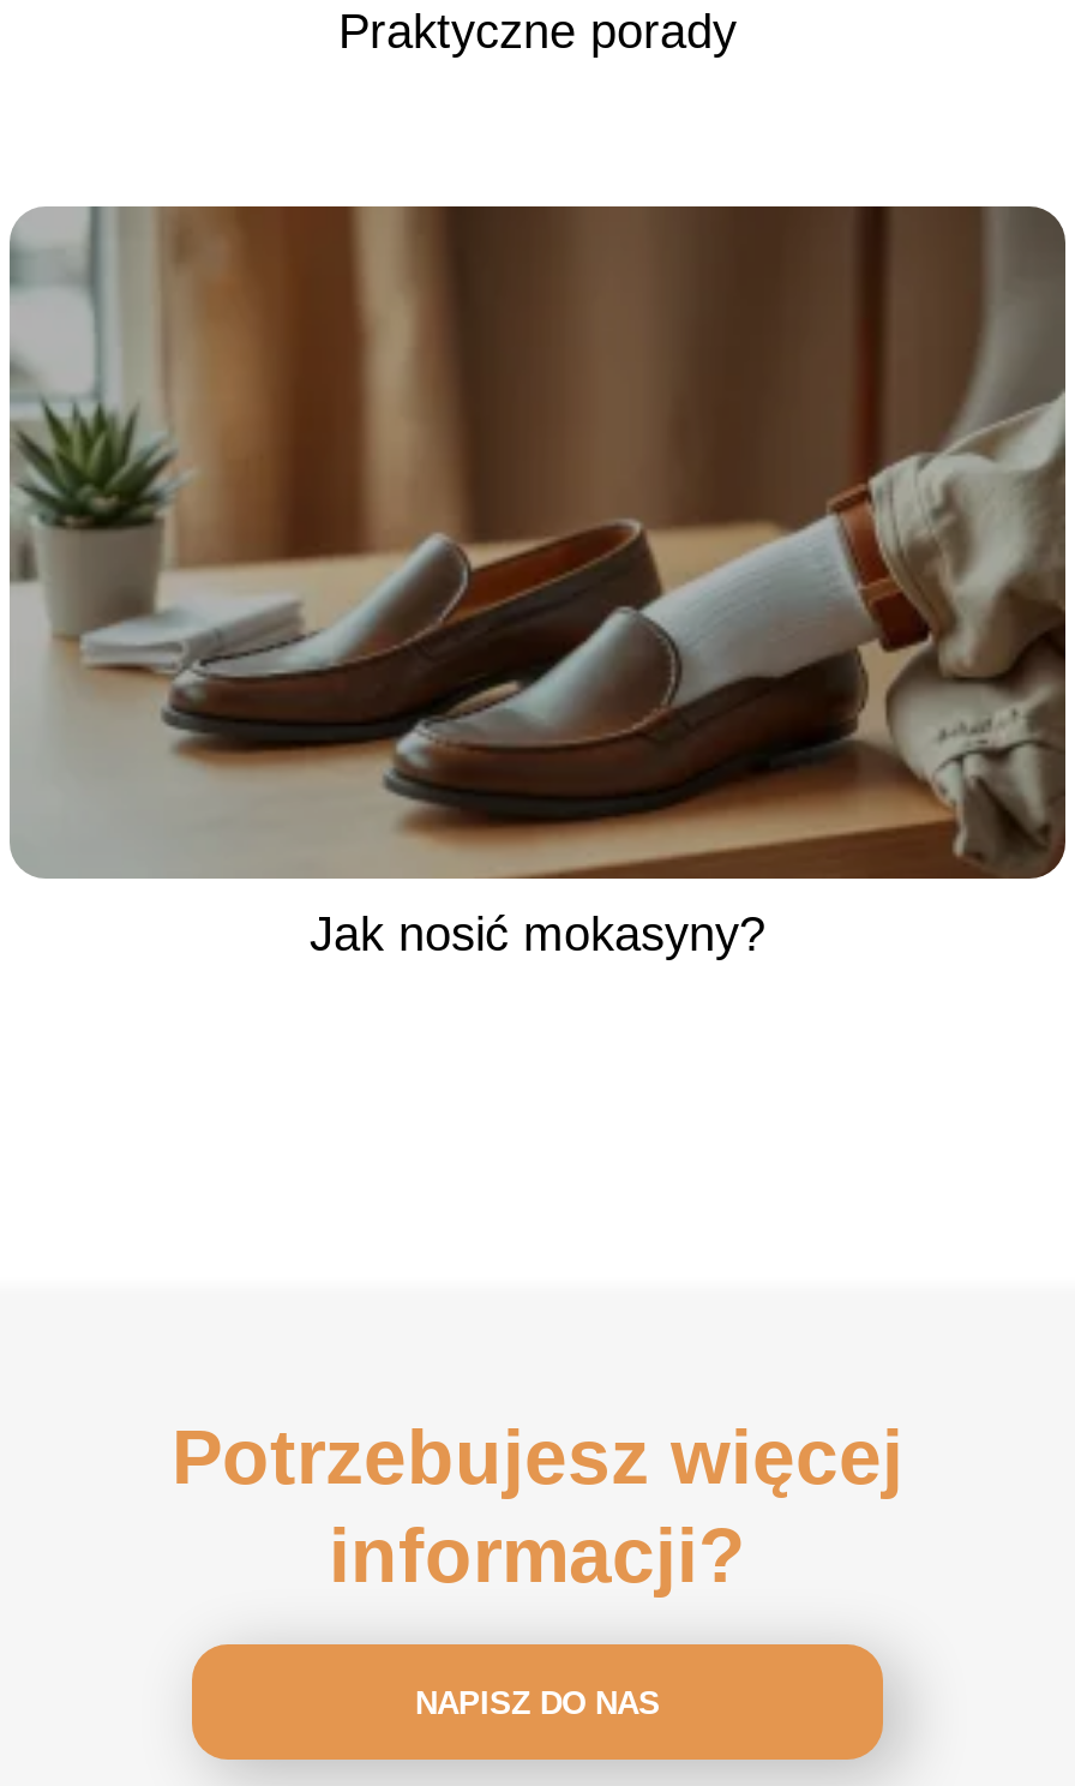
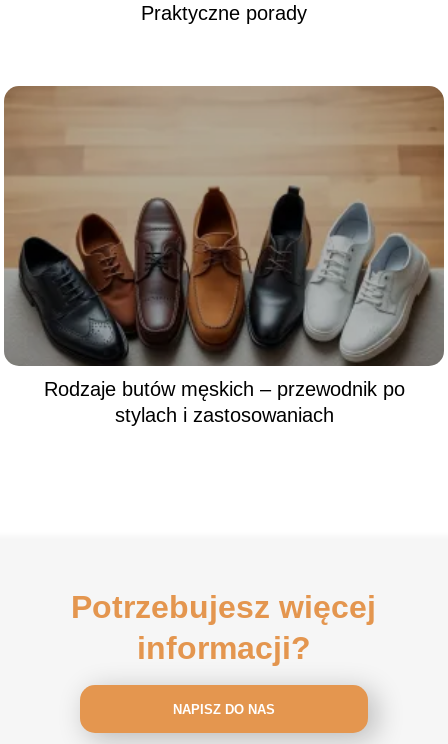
- [image]
- Jak nosić mokasyny?
+ [image]
+ Rodzaje butów męskich – przewodnik po
+ stylach i zastosowaniach
